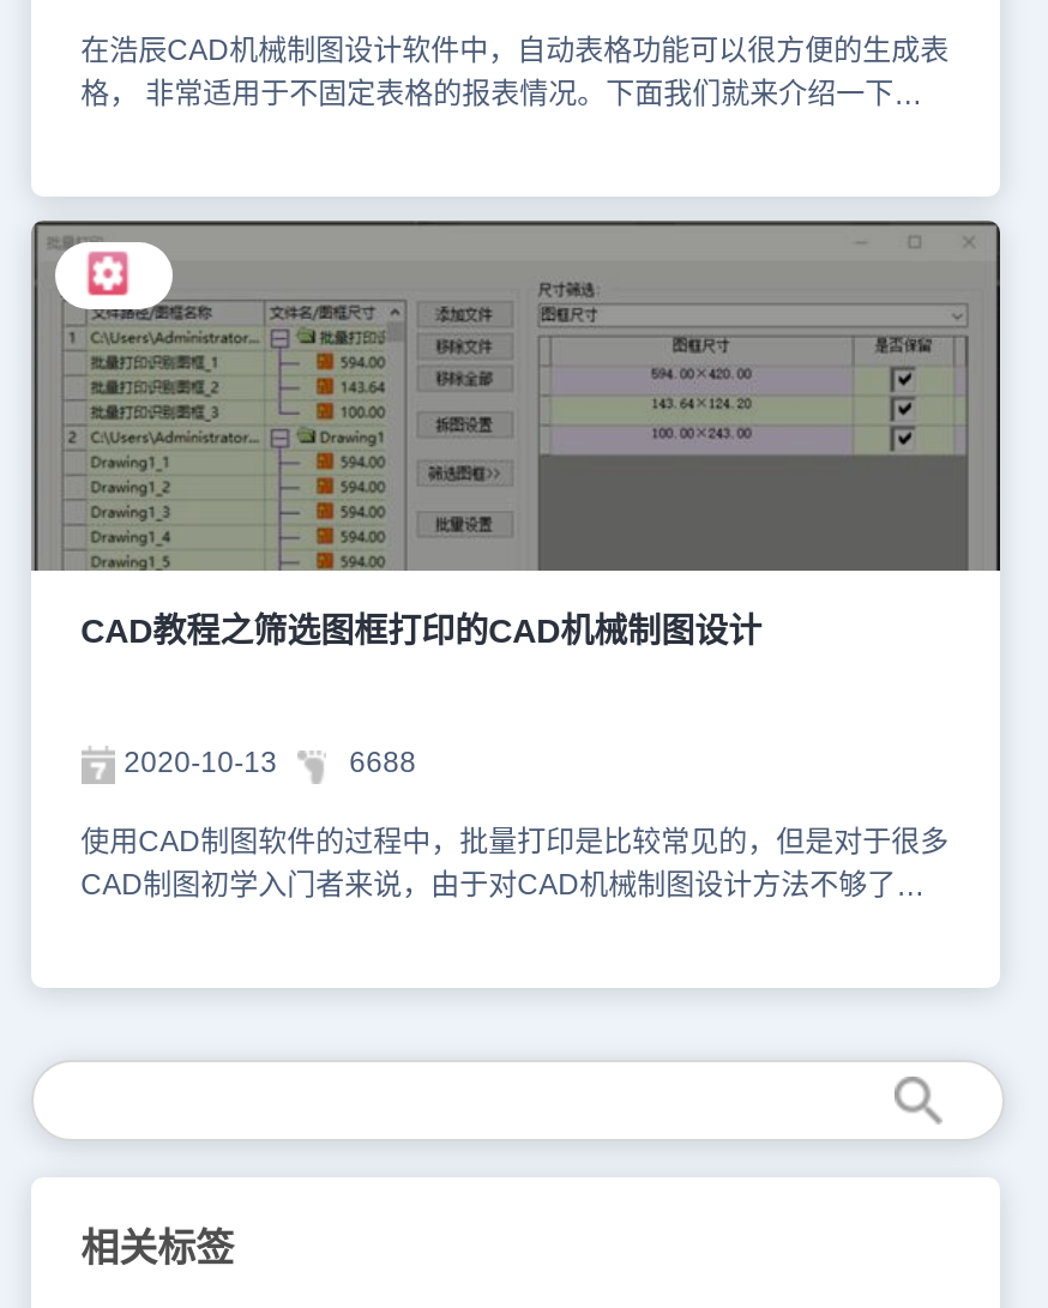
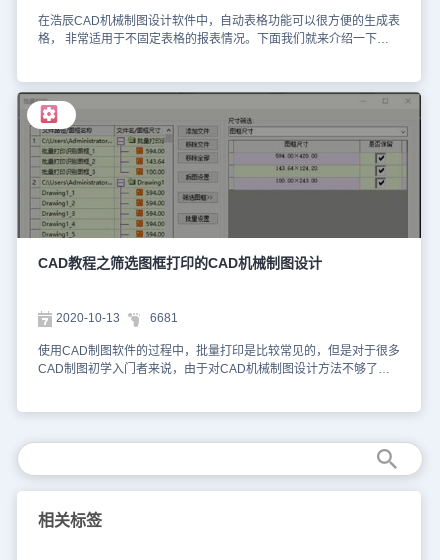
- 6688
+ 6681
